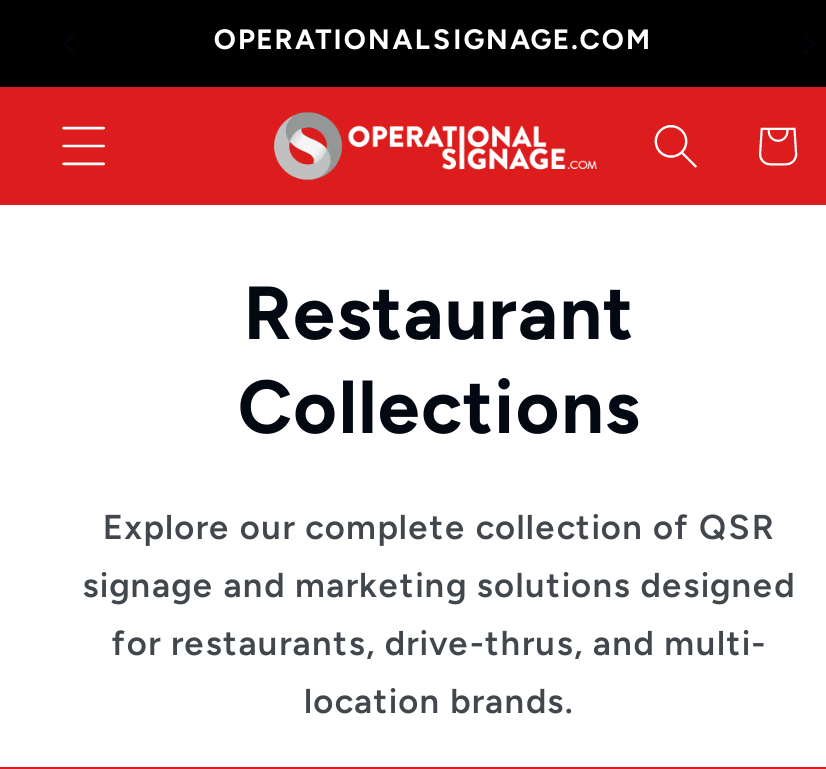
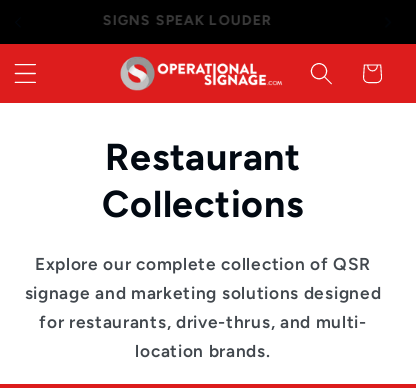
- OPERATIONALSIGNAGE.COM
+ SIGNS SPEAK LOUDER
